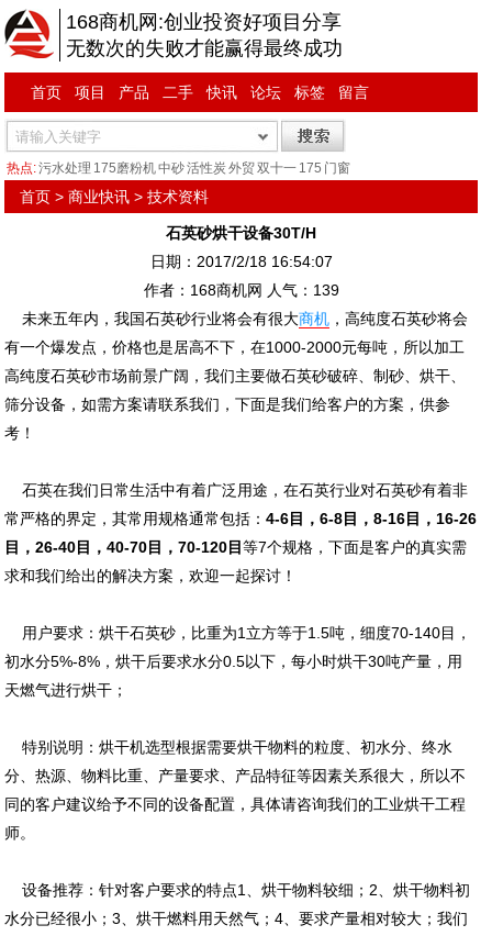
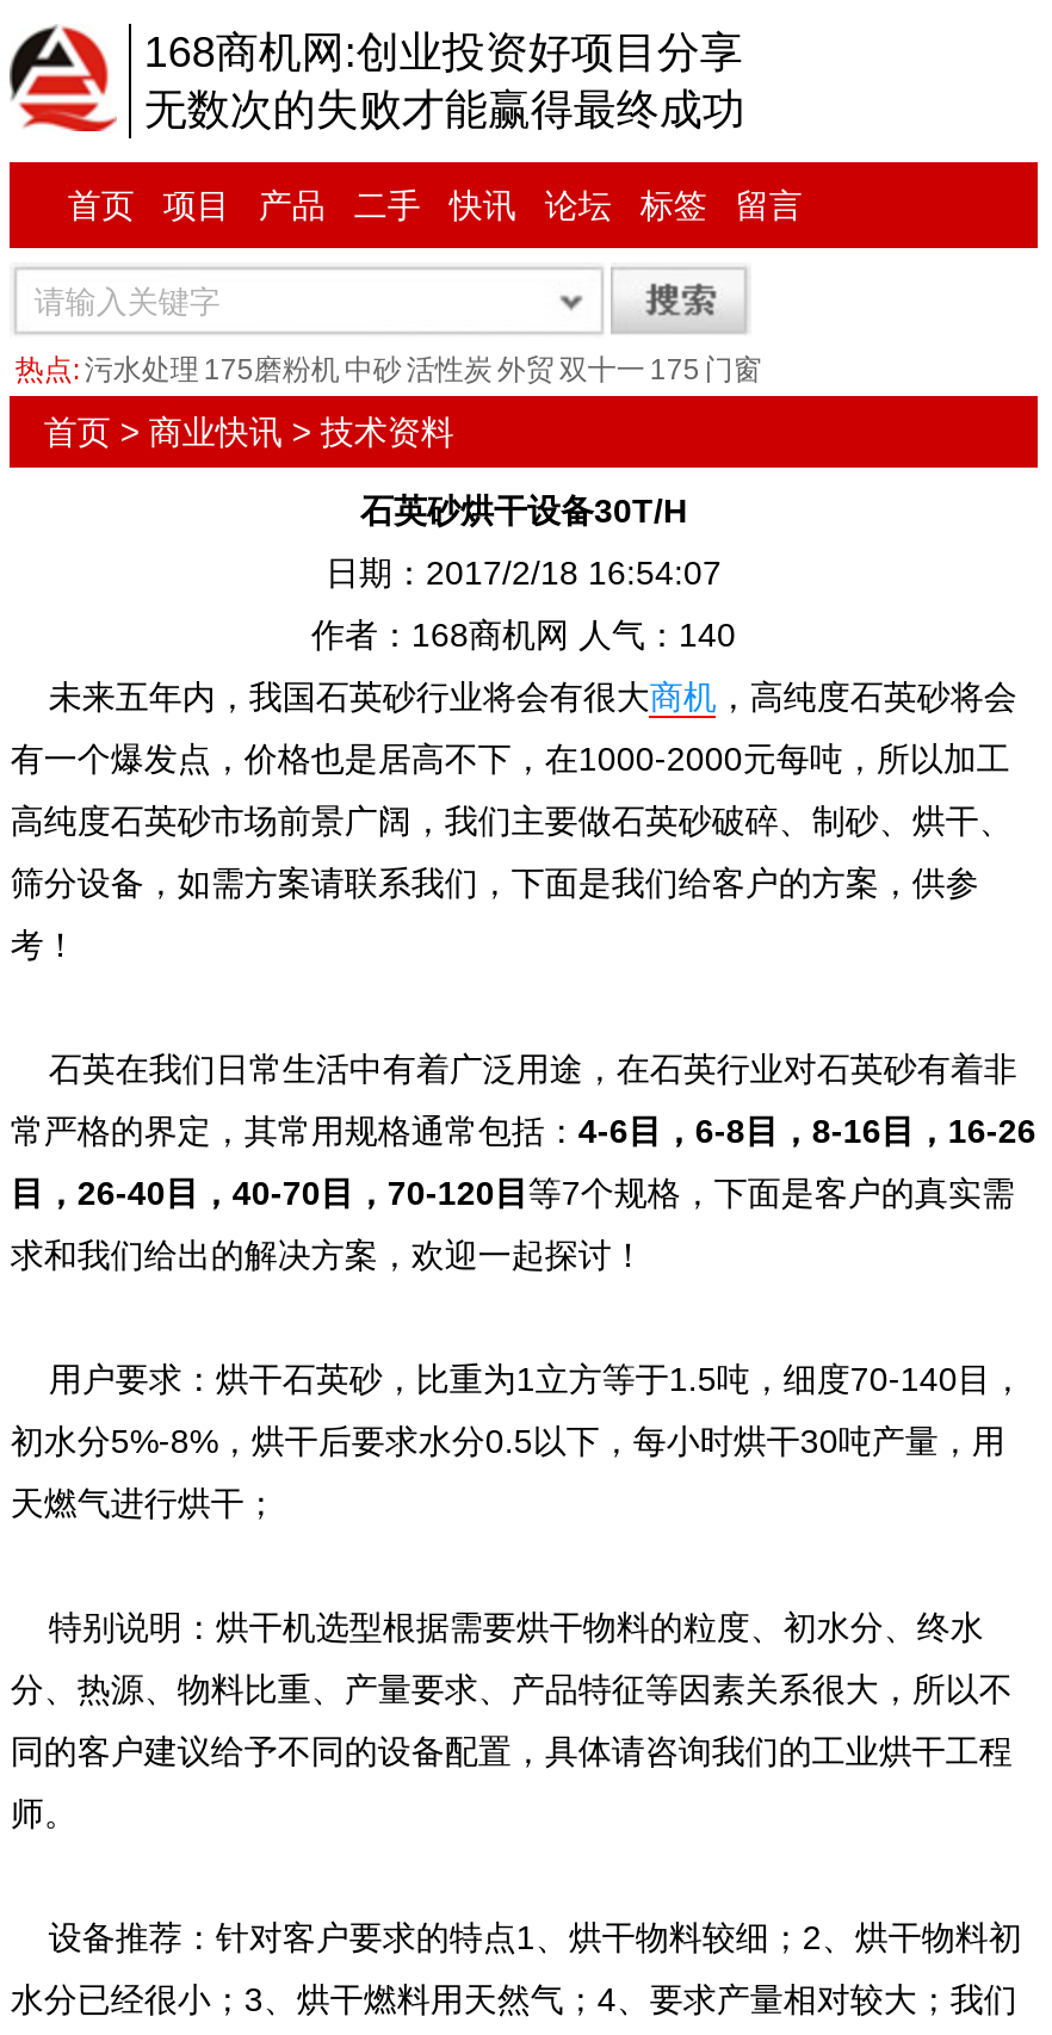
- 作者：168商机网 人气：139
+ 作者：168商机网 人气：140
